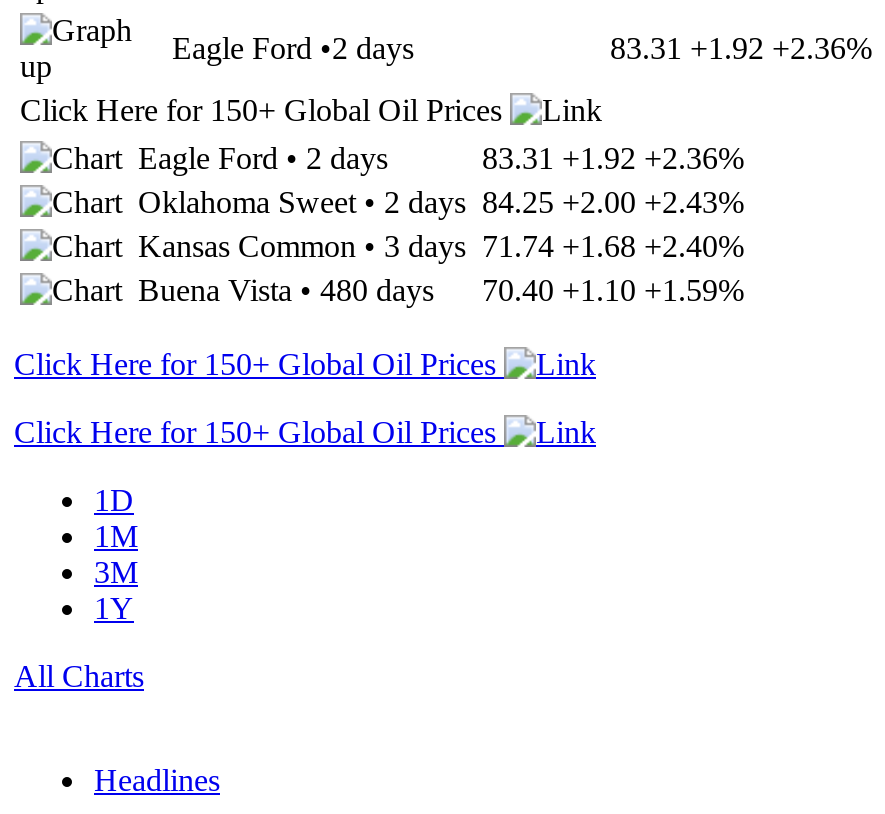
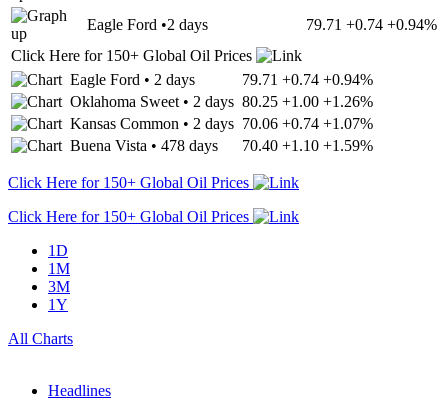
- 83.31 +1.92 +2.36%
+ 79.71 +0.74 +0.94%

- 83.31 +1.92 +2.36%
+ 79.71 +0.74 +0.94%

- Oklahoma Sweet • 2 days 84.25 +2.00 +2.43%
+ Oklahoma Sweet • 2 days 80.25 +1.00 +1.26%

- Kansas Common • 3 days 71.74 +1.68 +2.40%
+ Kansas Common • 2 days 70.06 +0.74 +1.07%

- Buena Vista • 480 days
+ Buena Vista • 478 days
